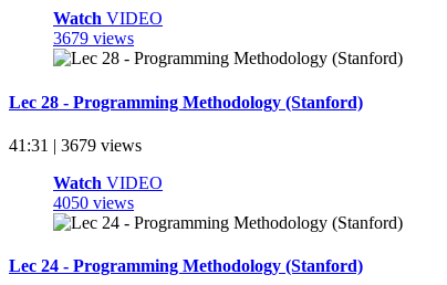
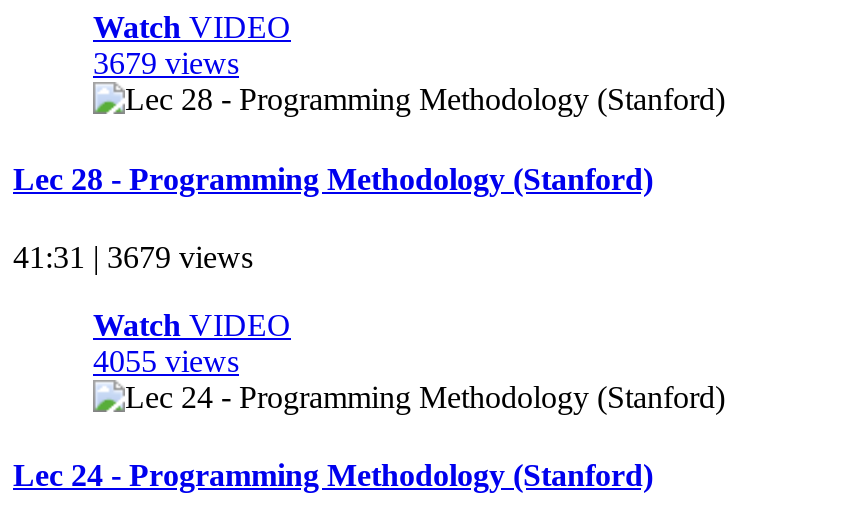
- 4050 views
+ 4055 views
